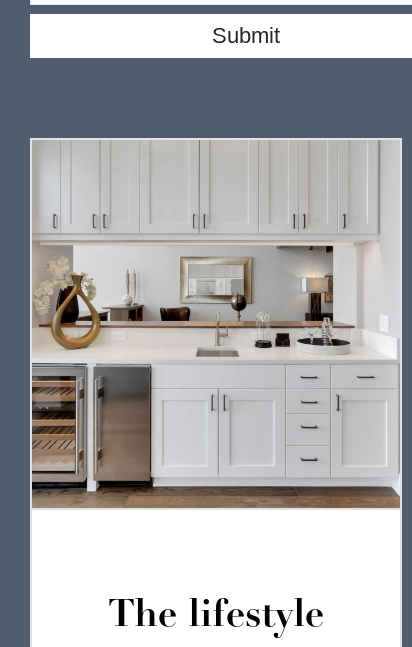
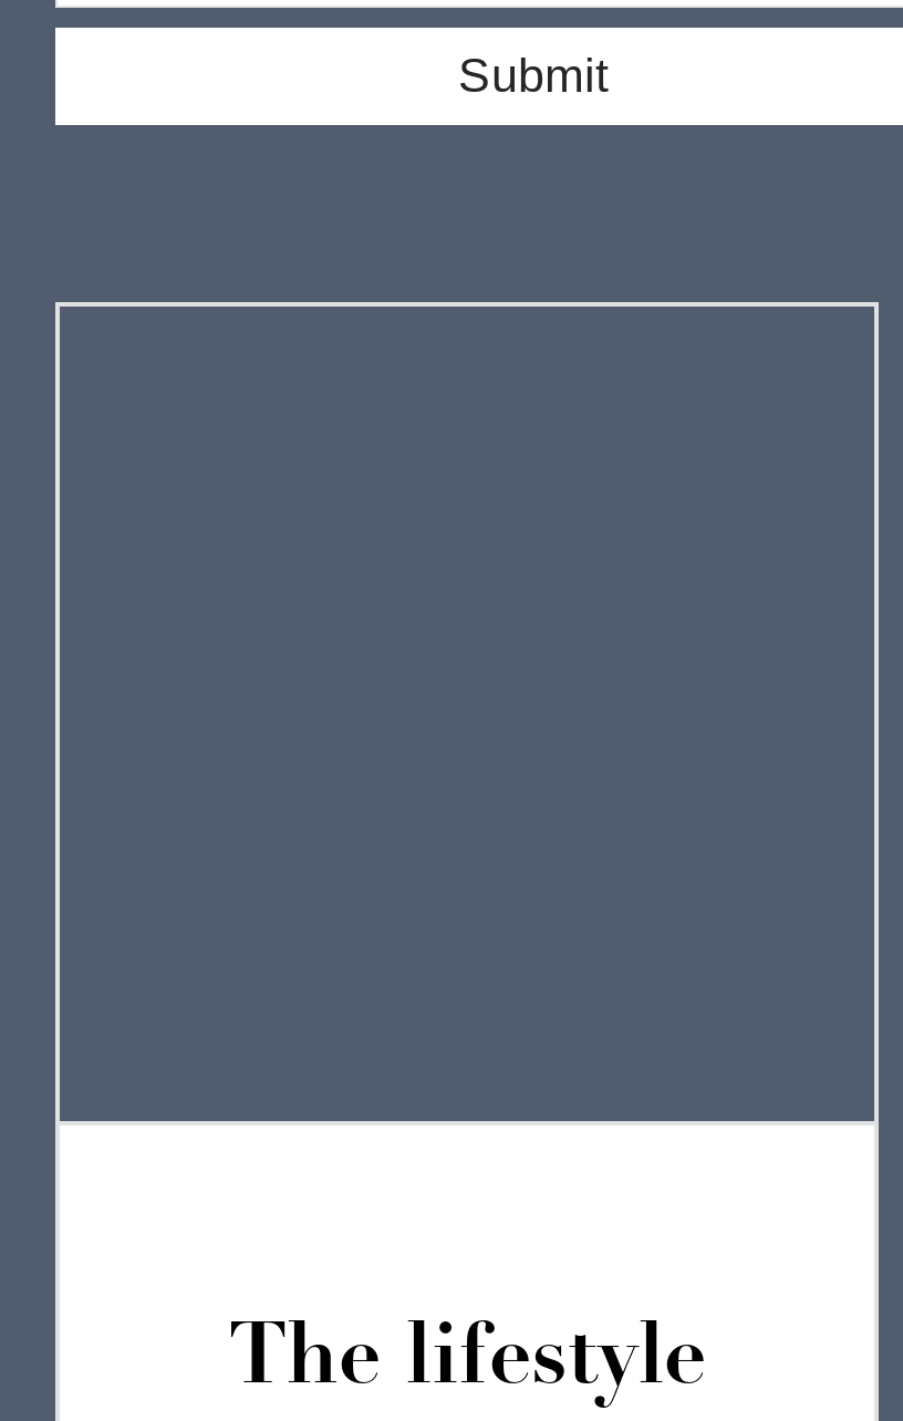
- [image]
